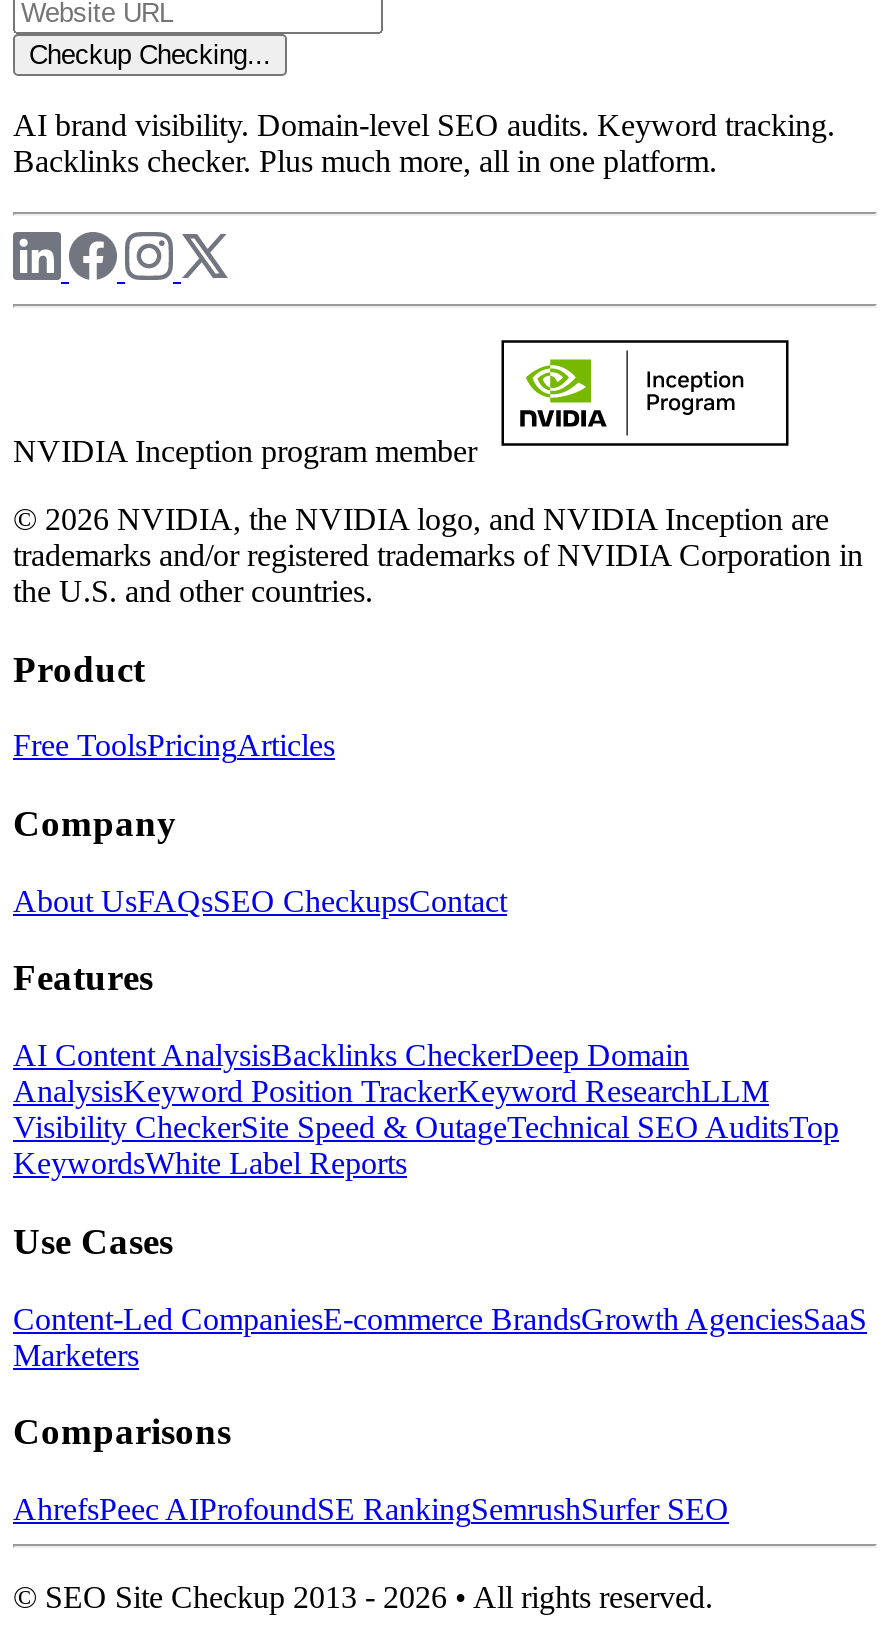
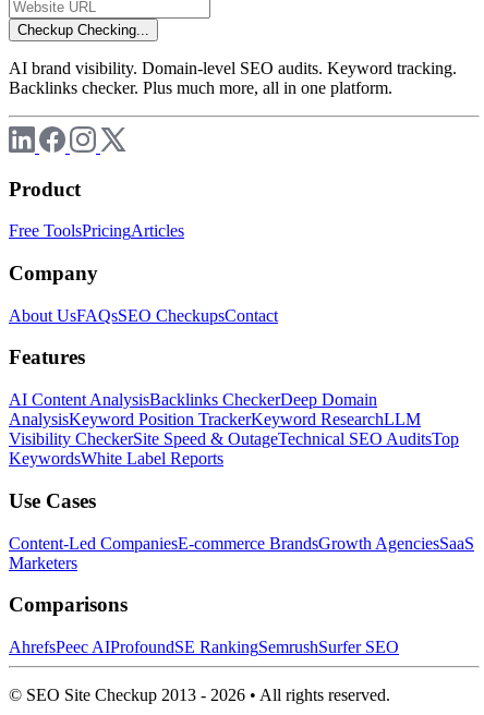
- [image]
- NVIDIA Inception program member
- © 2026 NVIDIA, the NVIDIA logo, and NVIDIA Inception are
- trademarks and/or registered trademarks of NVIDIA Corporation in
- the U.S. and other countries.
